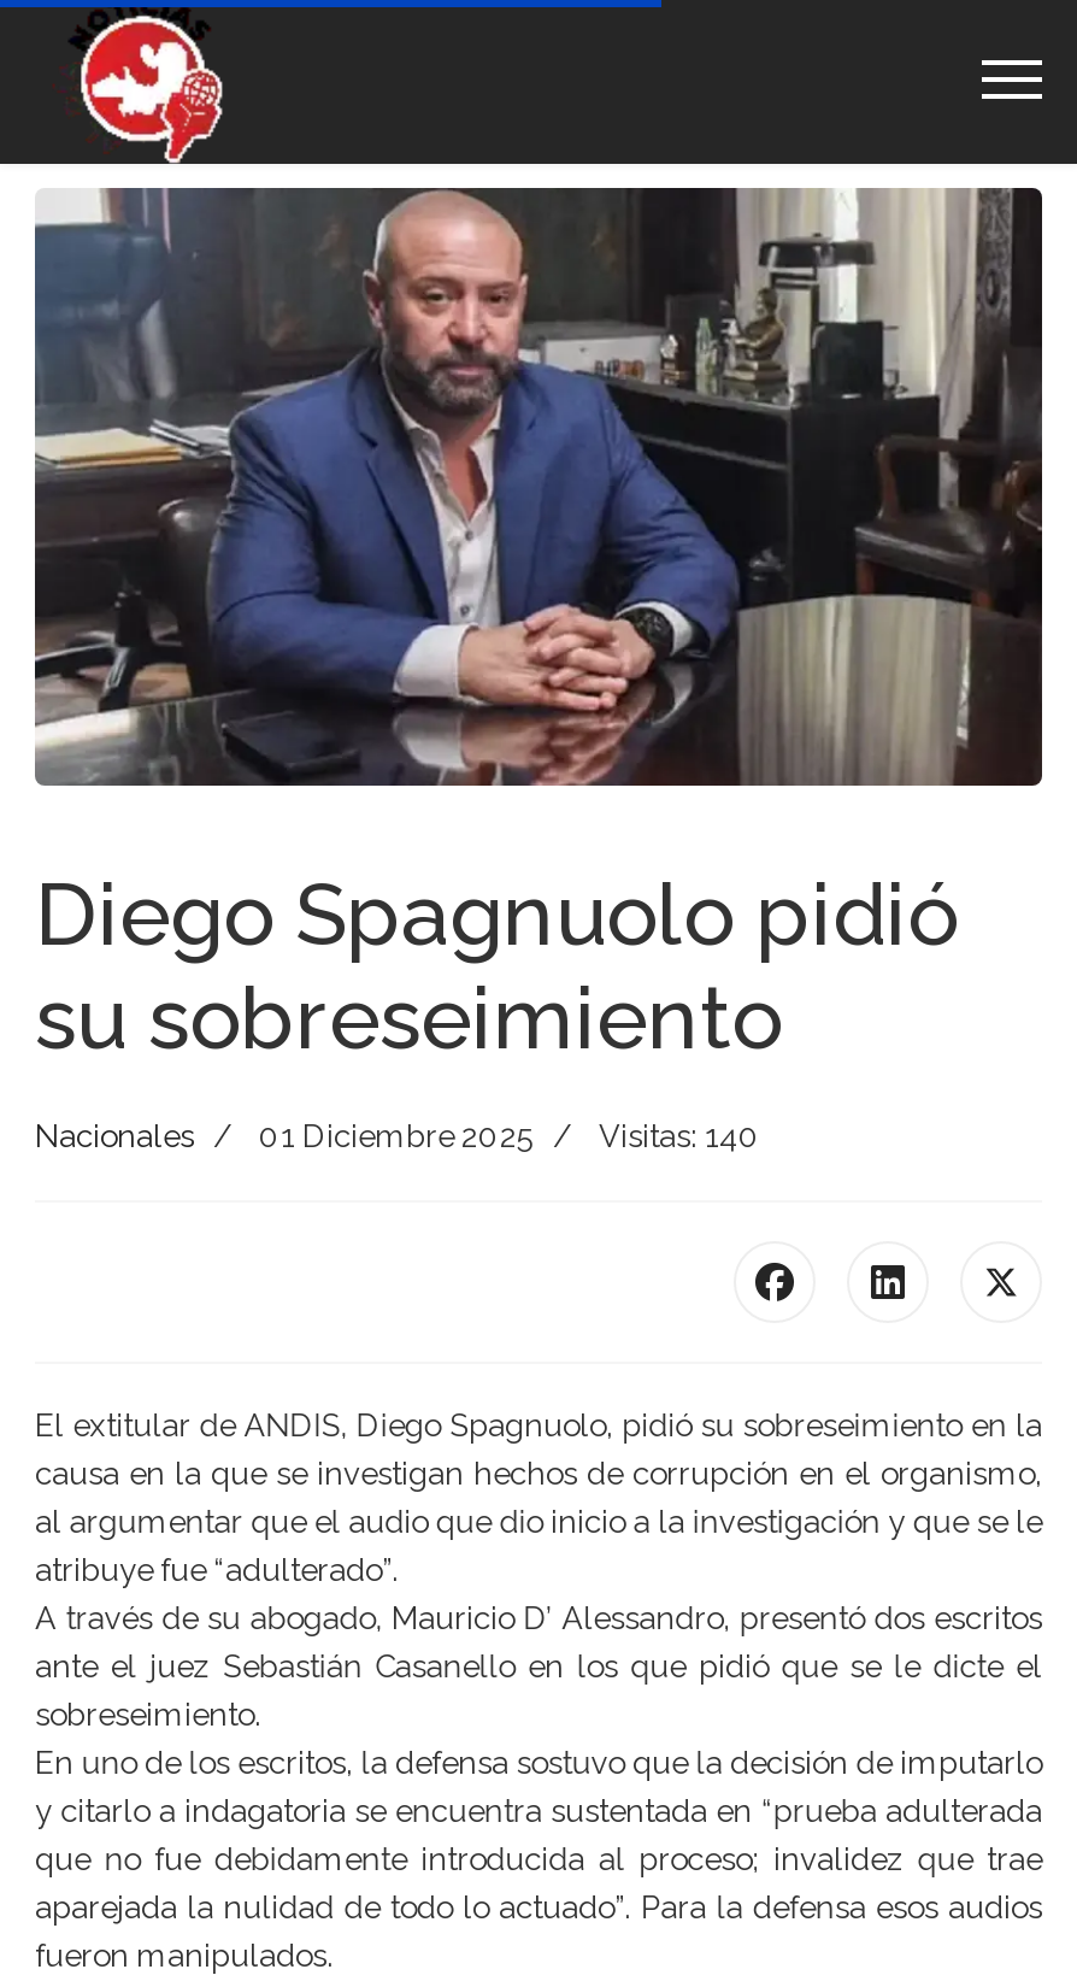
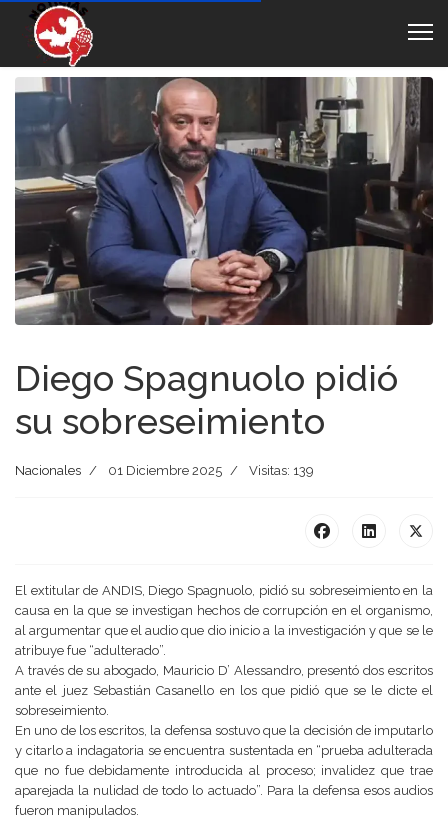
- Nacionales 01 Diciembre 2025 Visitas: 140
+ Nacionales 01 Diciembre 2025 Visitas: 139
